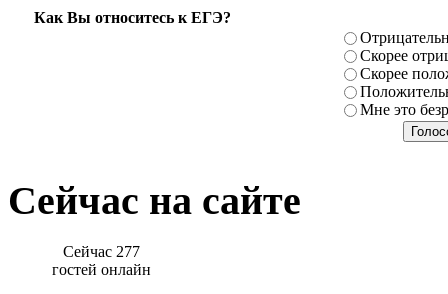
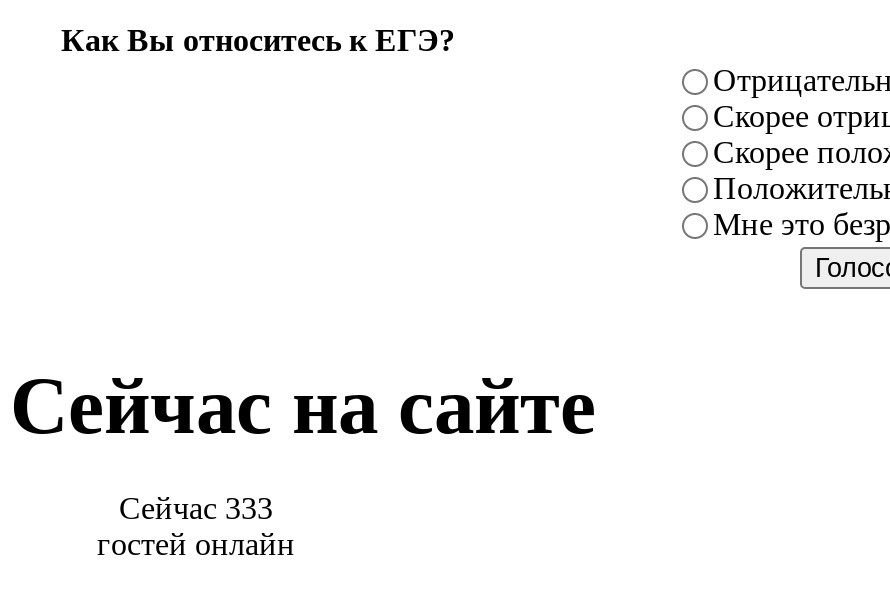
- Сейчас 277
+ Сейчас 333
